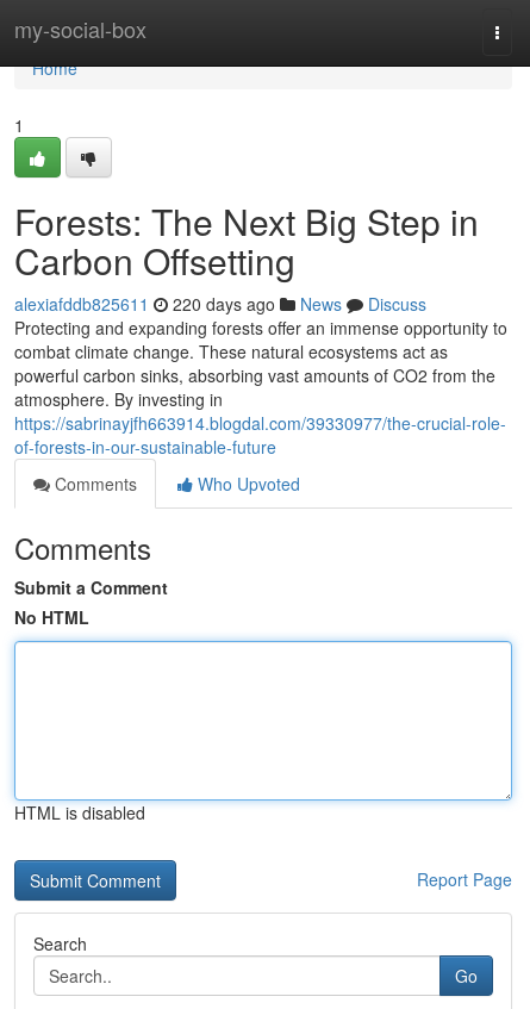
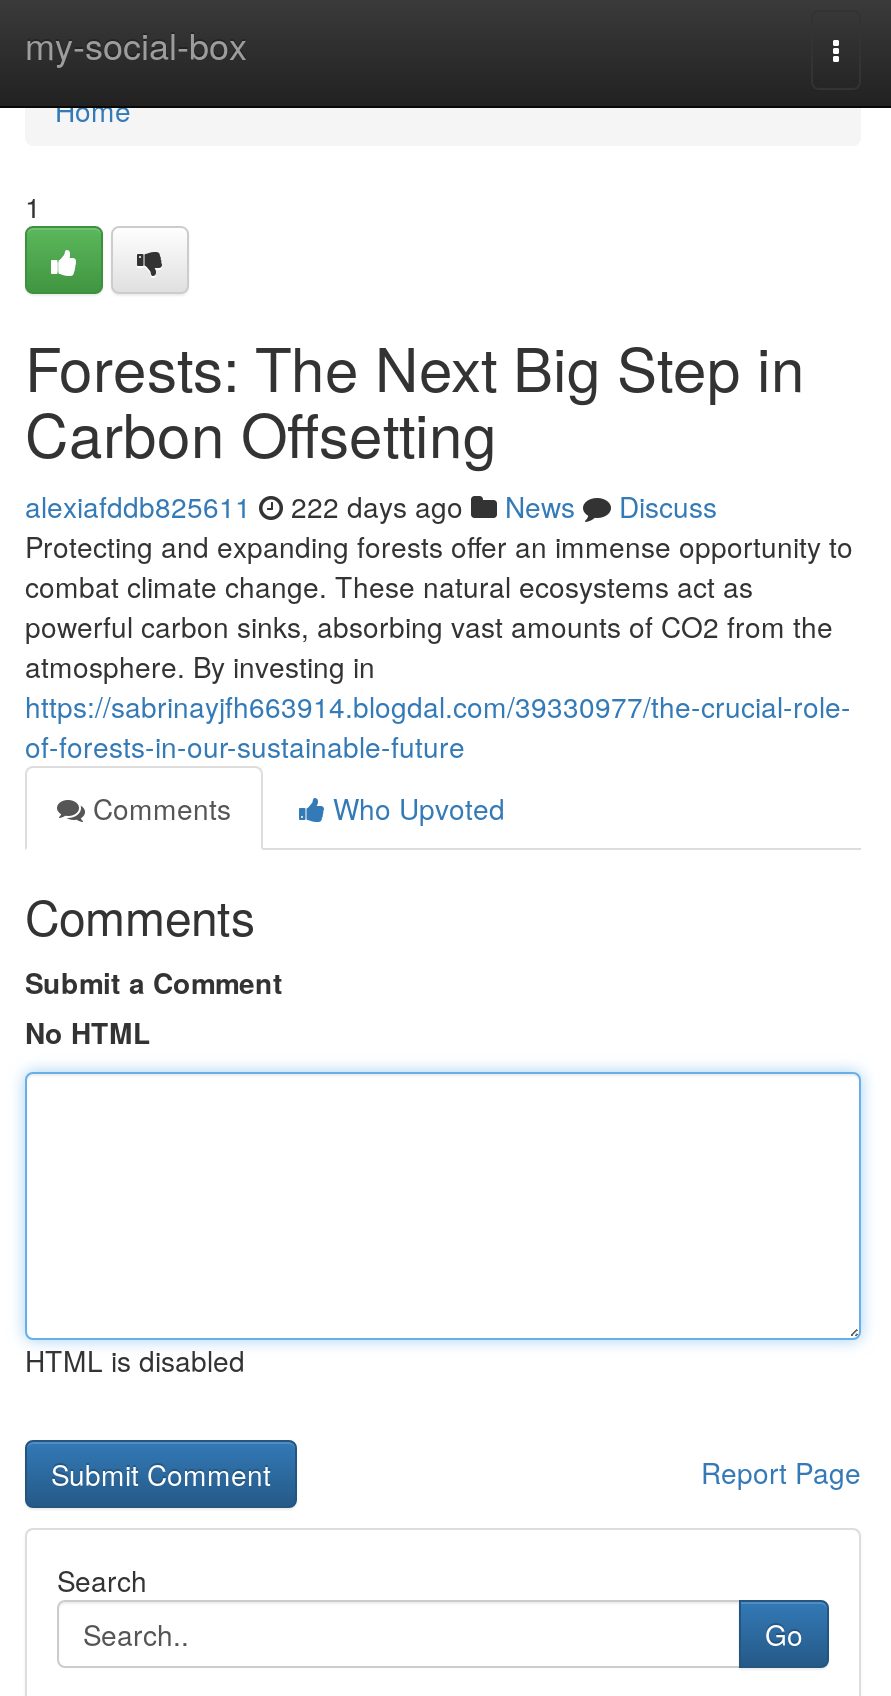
- alexiafddb825611 220 days ago News Discuss
+ alexiafddb825611 222 days ago News Discuss
